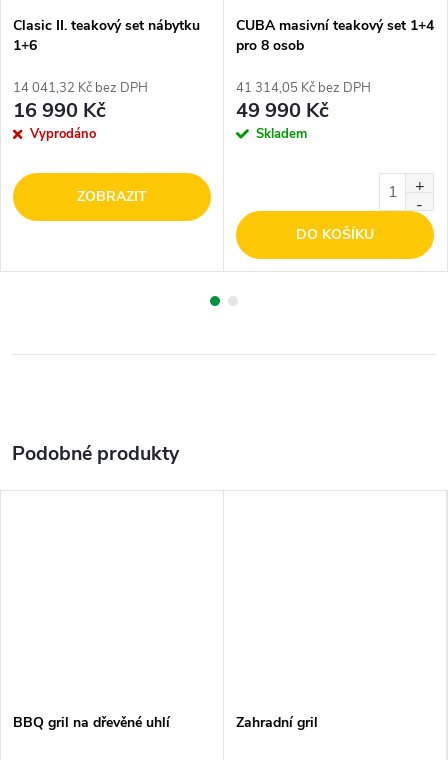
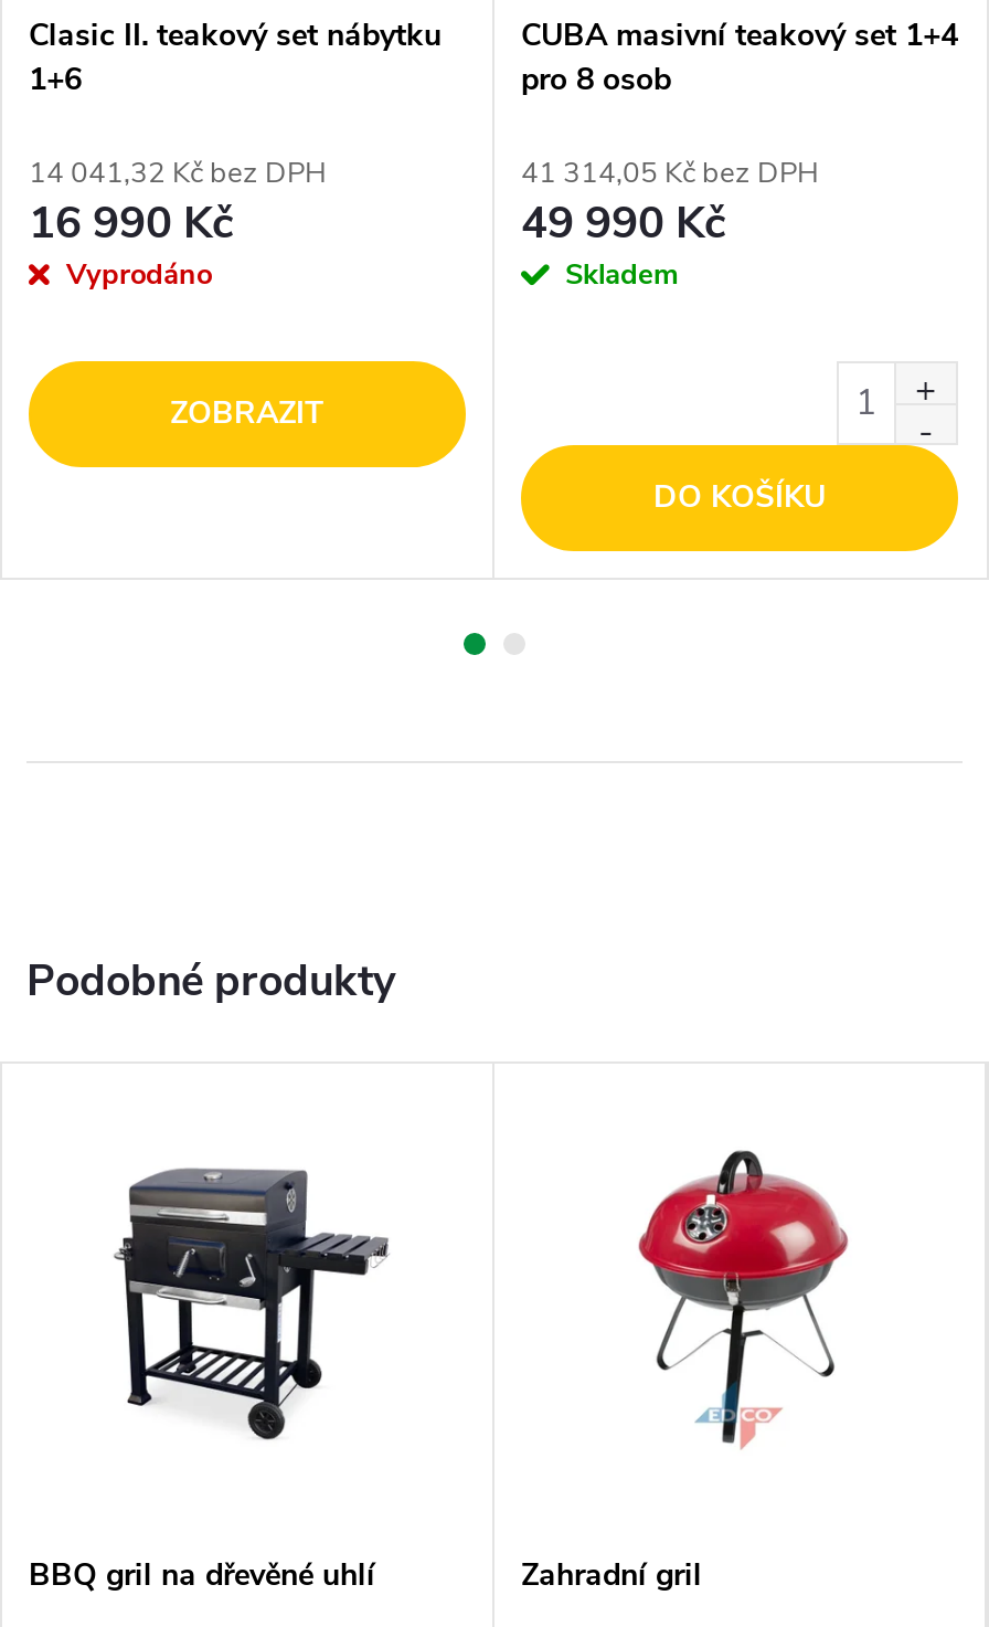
+ [image]

+ [image]
